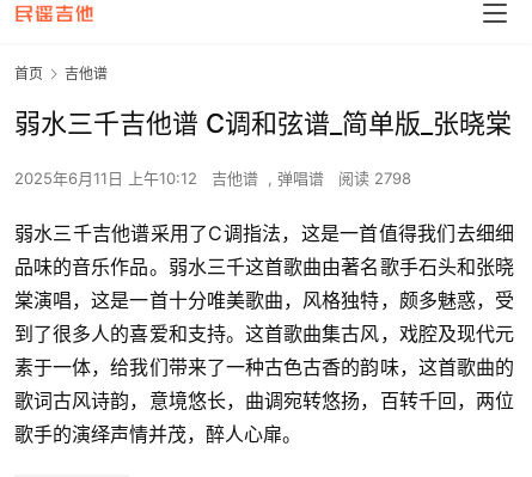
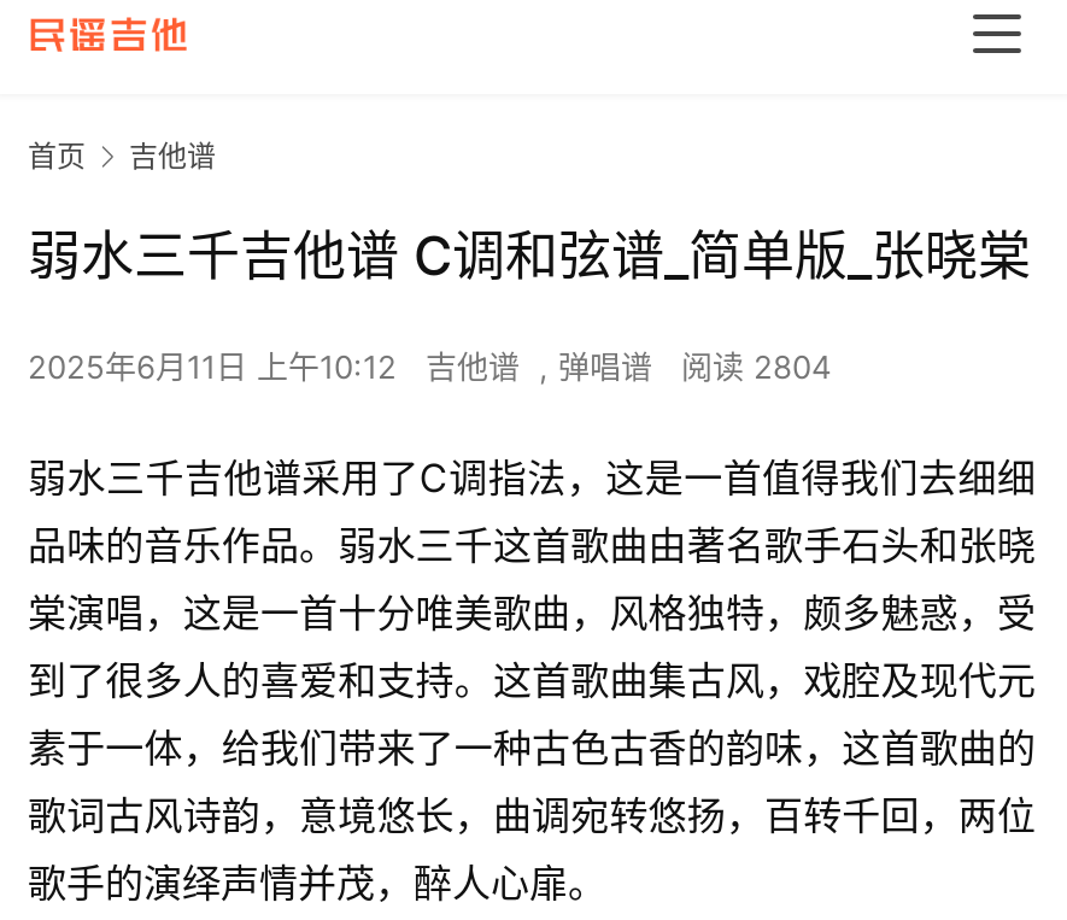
- 2025年6月11日 上午10:12 吉他谱 ,弹唱谱 阅读 2798
+ 2025年6月11日 上午10:12 吉他谱 ,弹唱谱 阅读 2804
